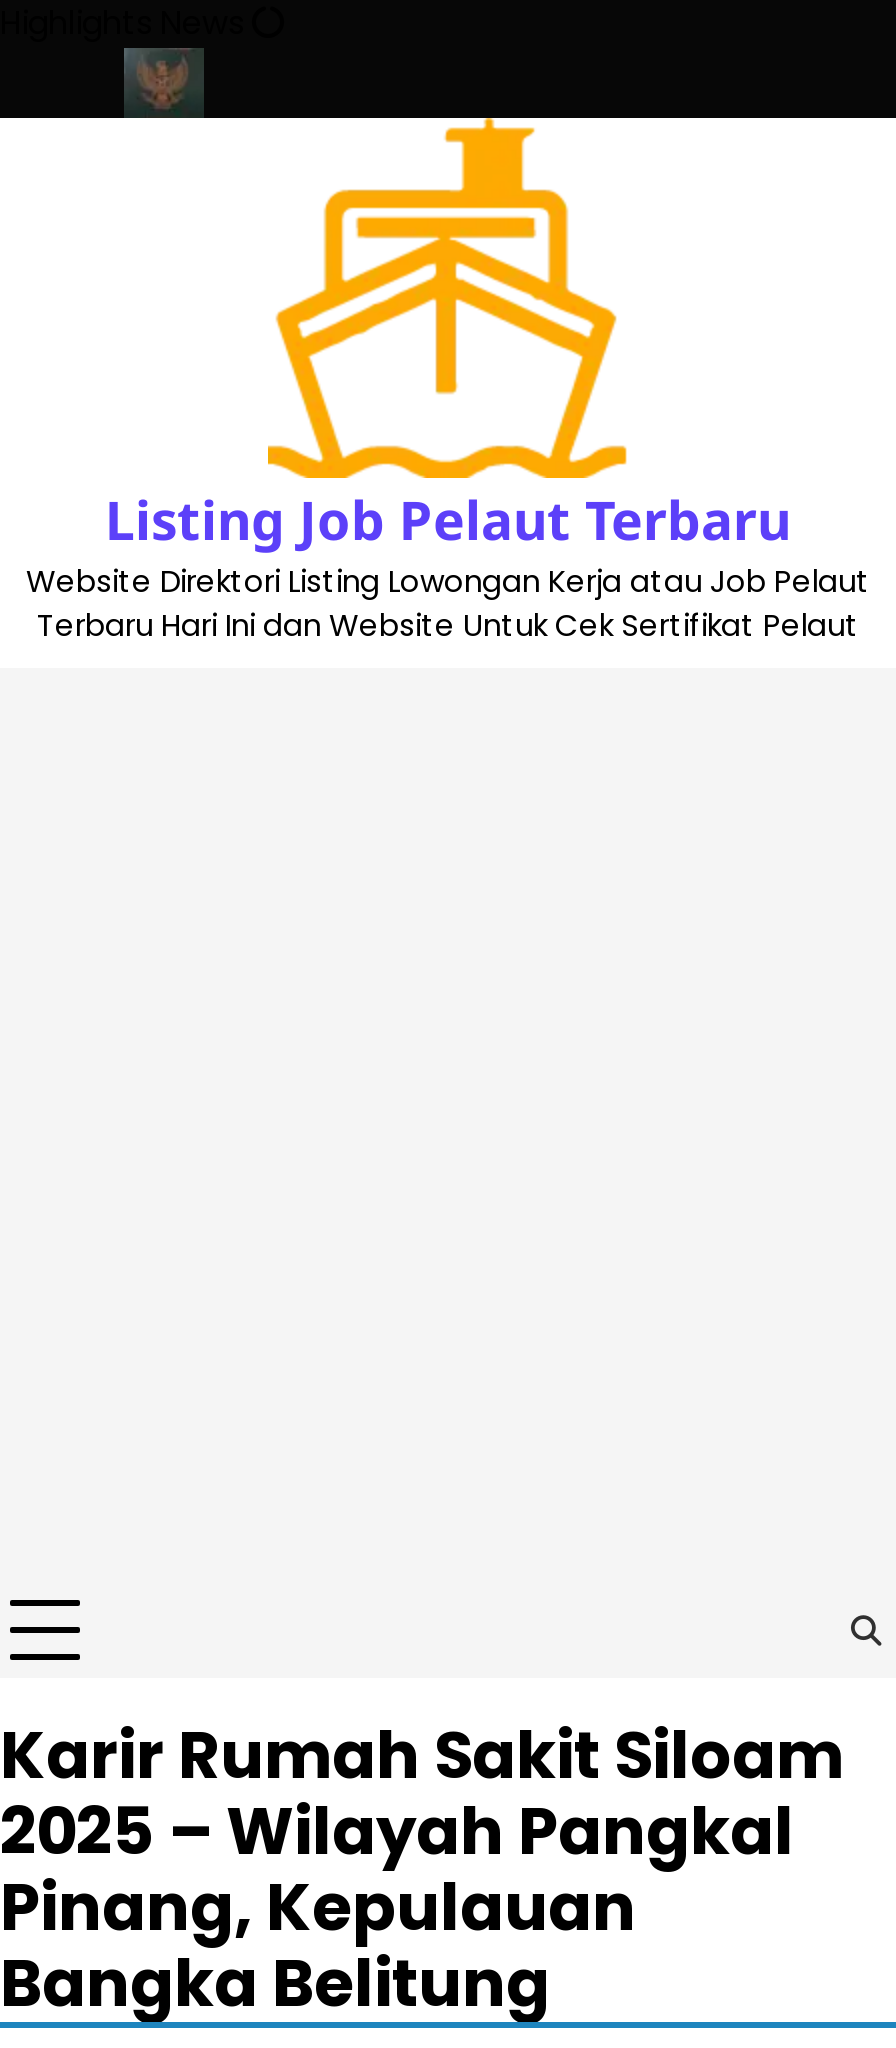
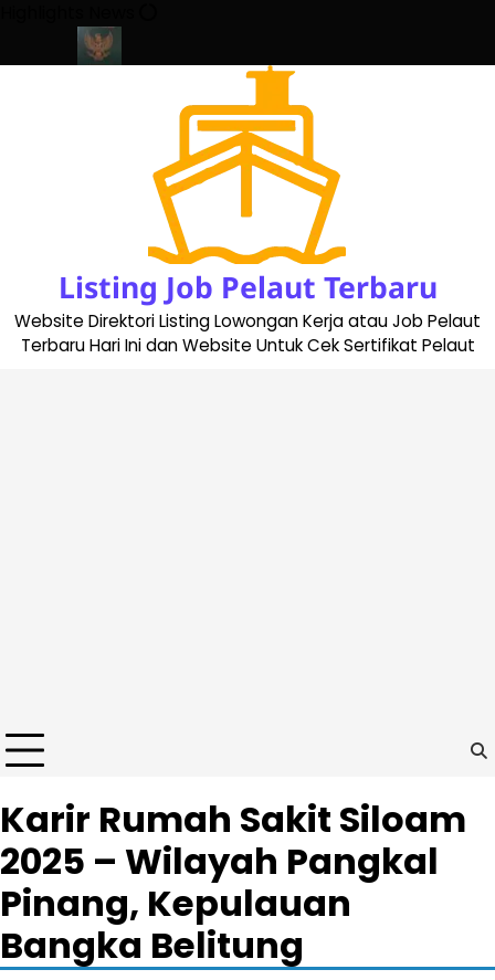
- [image]
+ [image]
